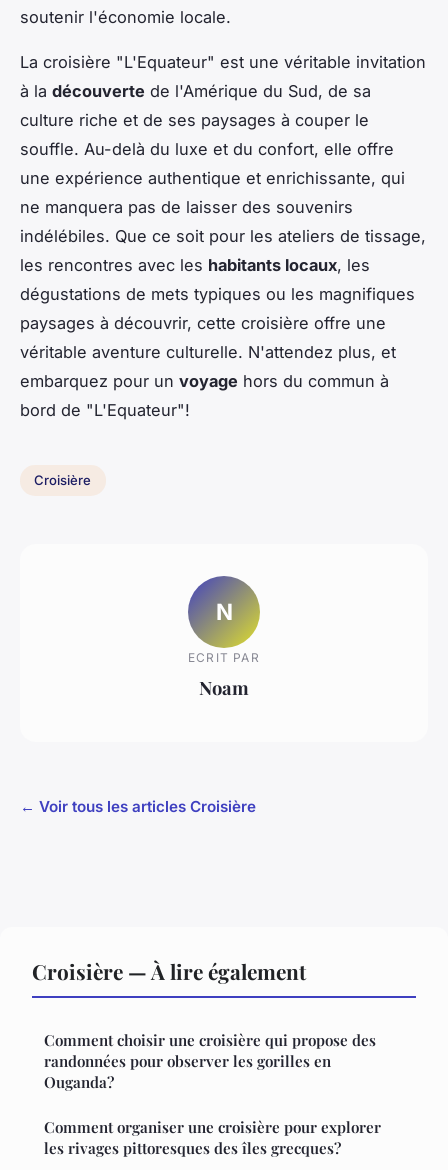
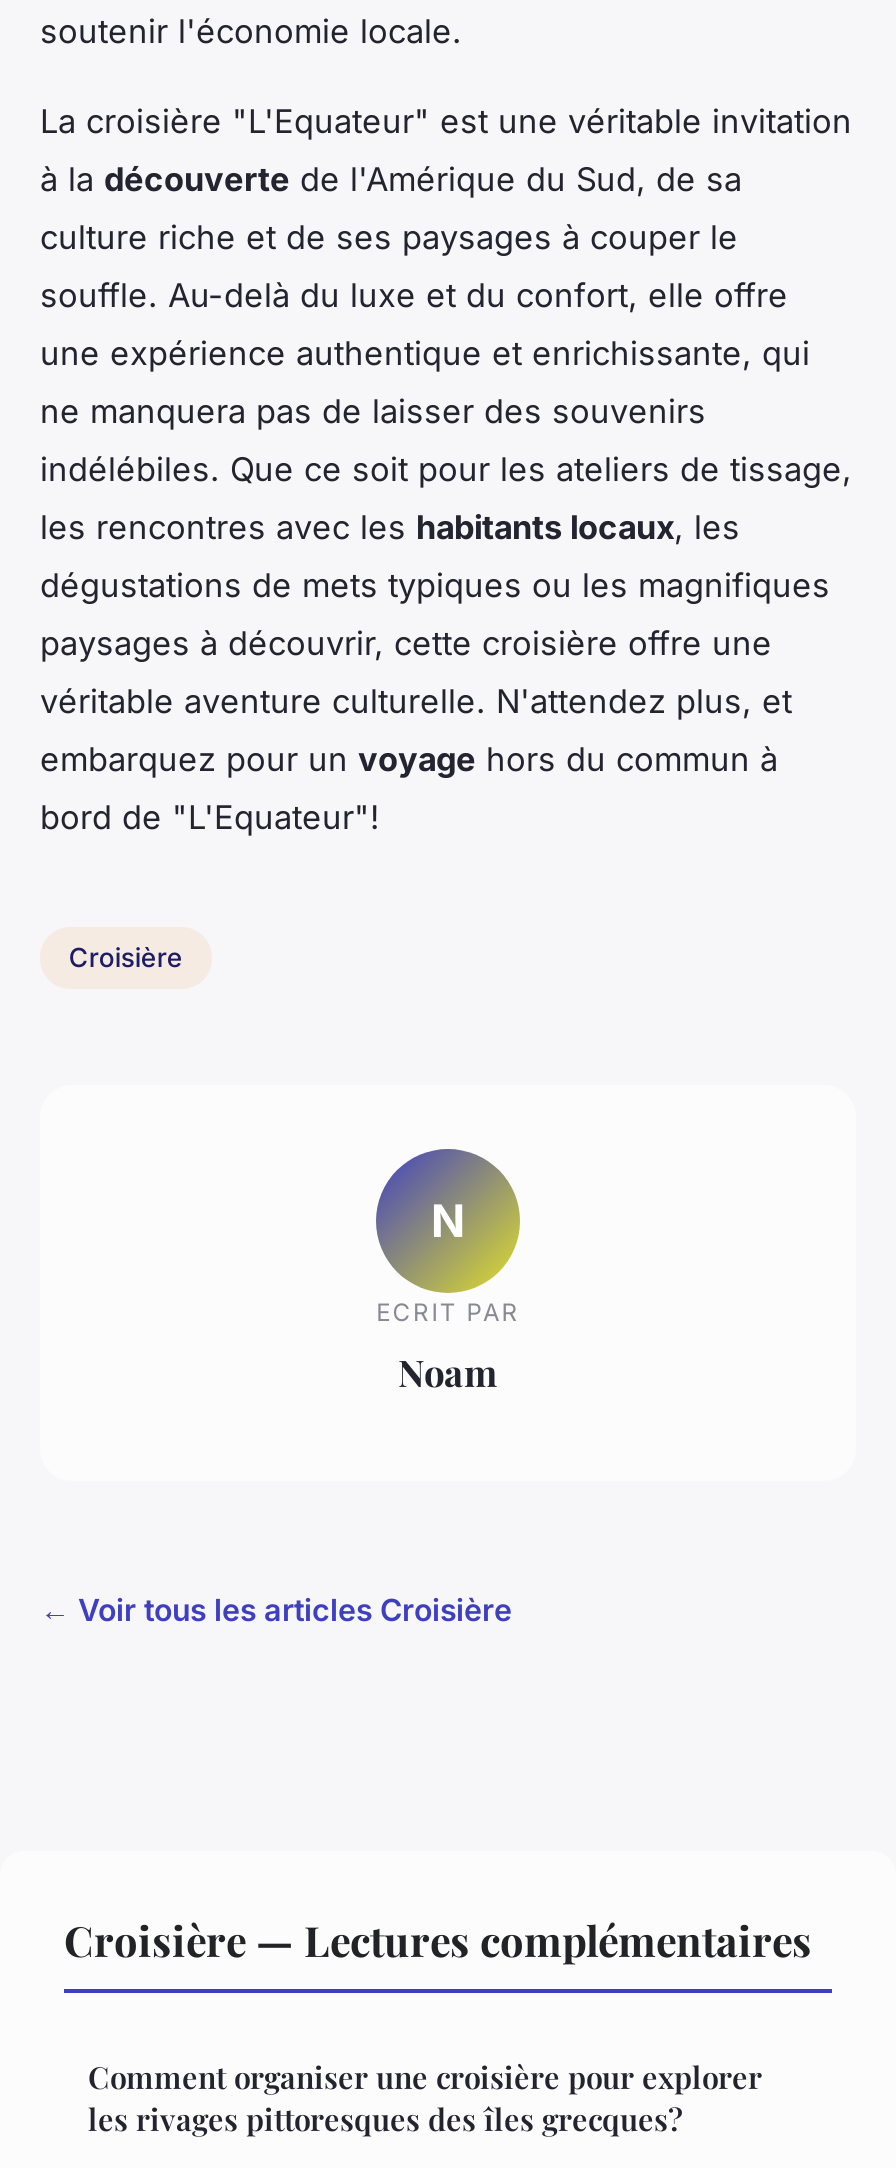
- Croisière — À lire également
- Comment choisir une croisière qui propose des
- randonnées pour observer les gorilles en
- Ouganda?
+ Croisière — Lectures complémentaires
